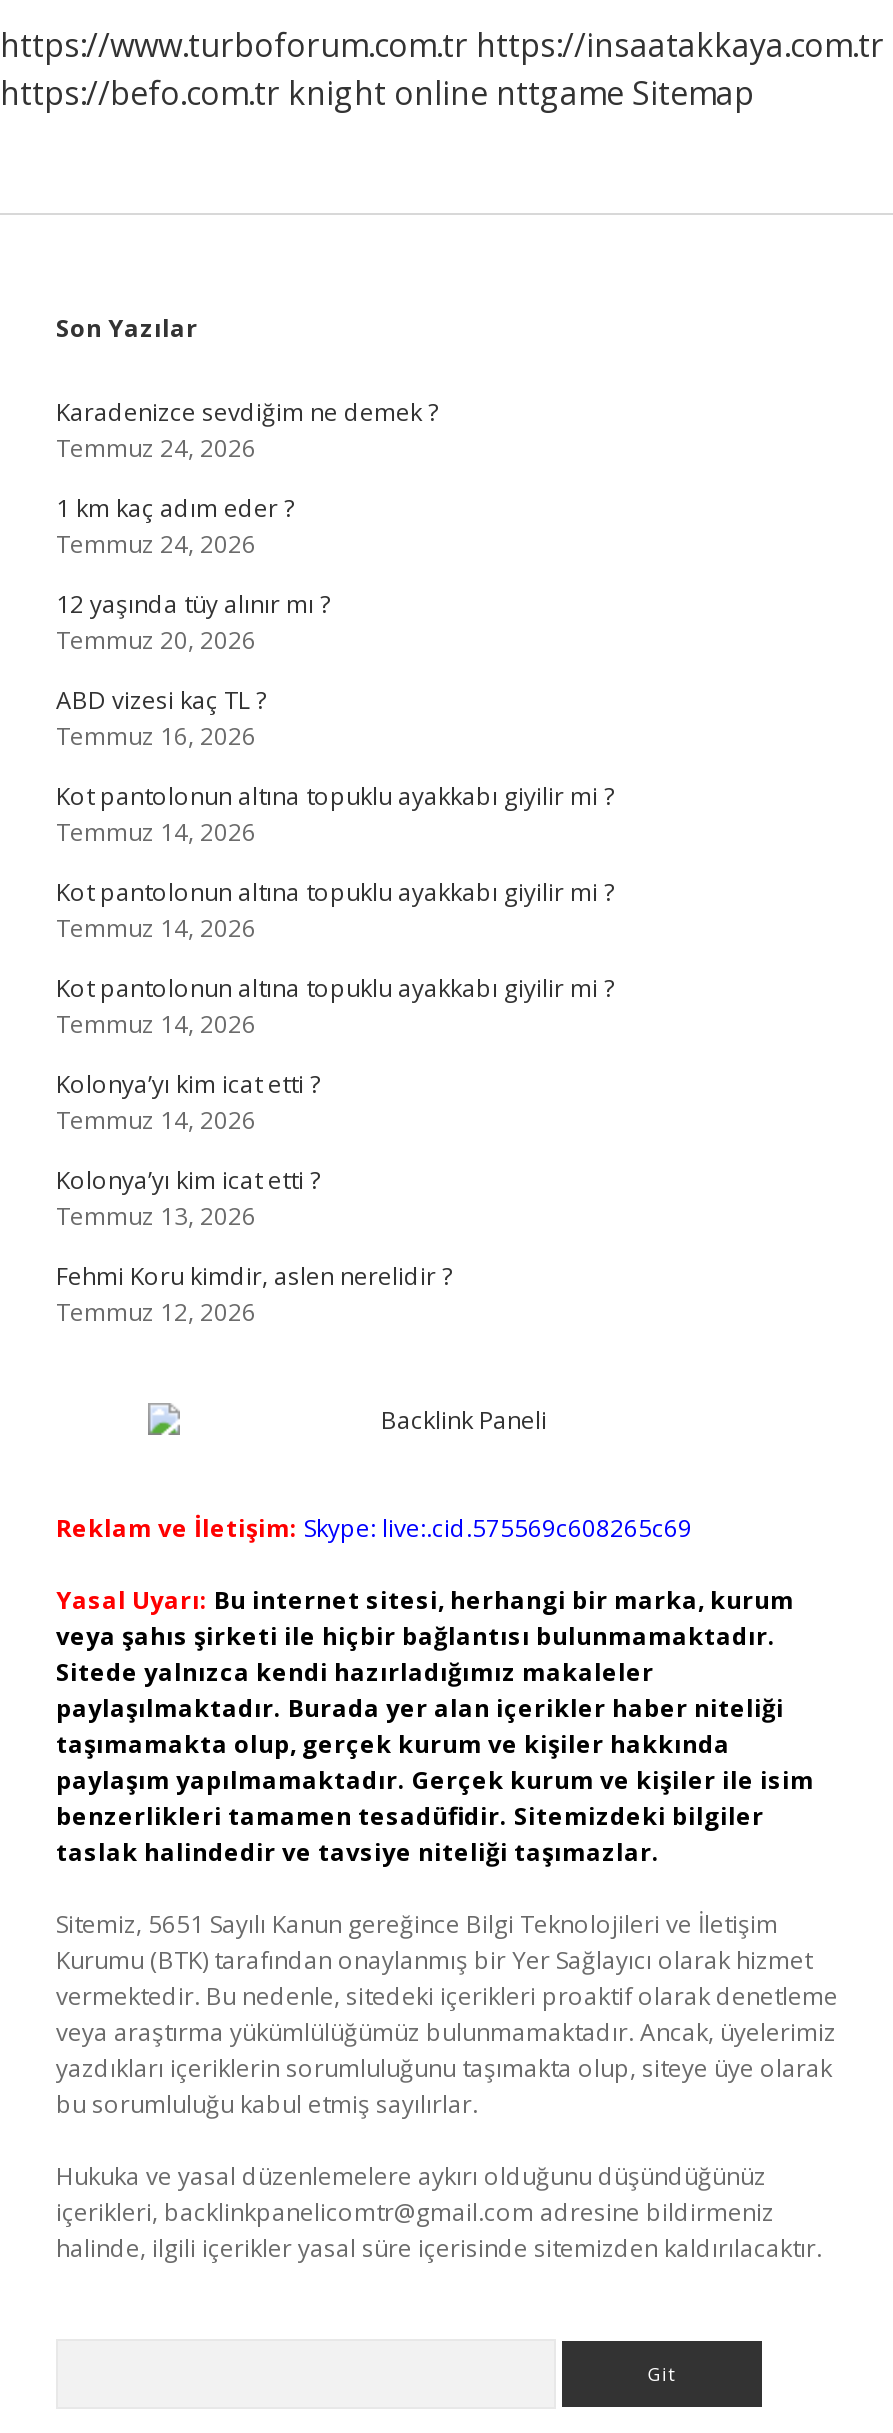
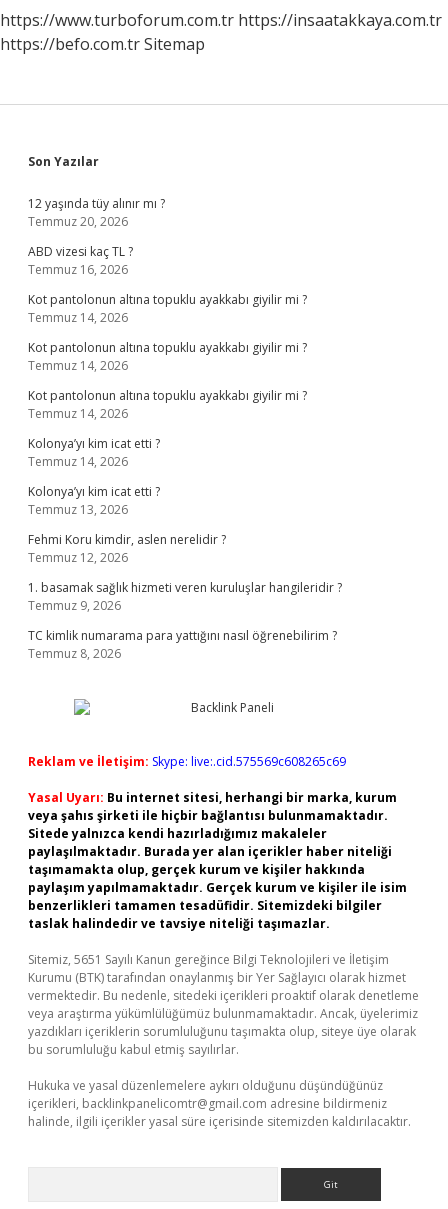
- https://befo.com.tr knight online nttgame Sitemap
+ https://befo.com.tr Sitemap

- Karadenizce sevdiğim ne demek ?
- Temmuz 24, 2026
- 1 km kaç adım eder ?
- Temmuz 24, 2026

moved up: 12 yaşında tüy alınır mı ? | Temmuz 20, 2026 | ABD vizesi kaç TL ? | ... | Fehmi Koru kimdir, aslen nerelidir ? | Temmuz 12, 2026

+ 1. basamak sağlık hizmeti veren kuruluşlar hangileridir ?
+ Temmuz 9, 2026
+ TC kimlik numarama para yattığını nasıl öğrenebilirim ?
+ Temmuz 8, 2026
